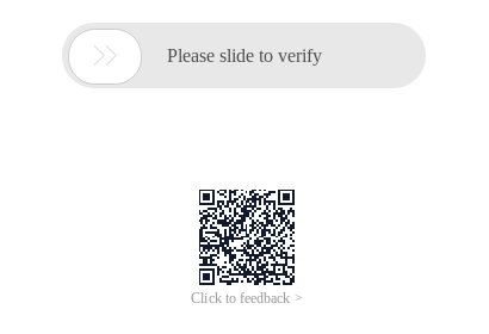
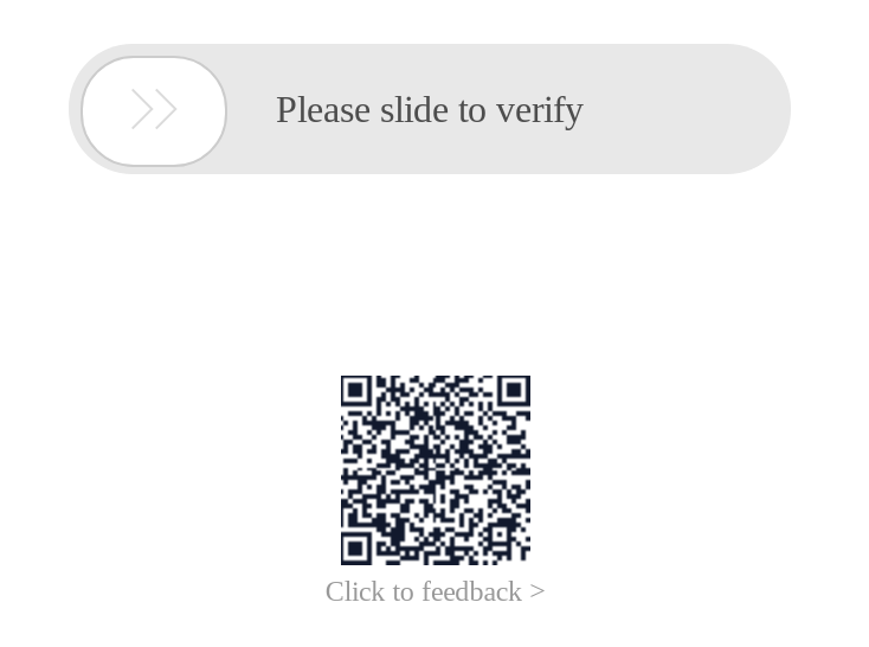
- [image]
+ [image]
